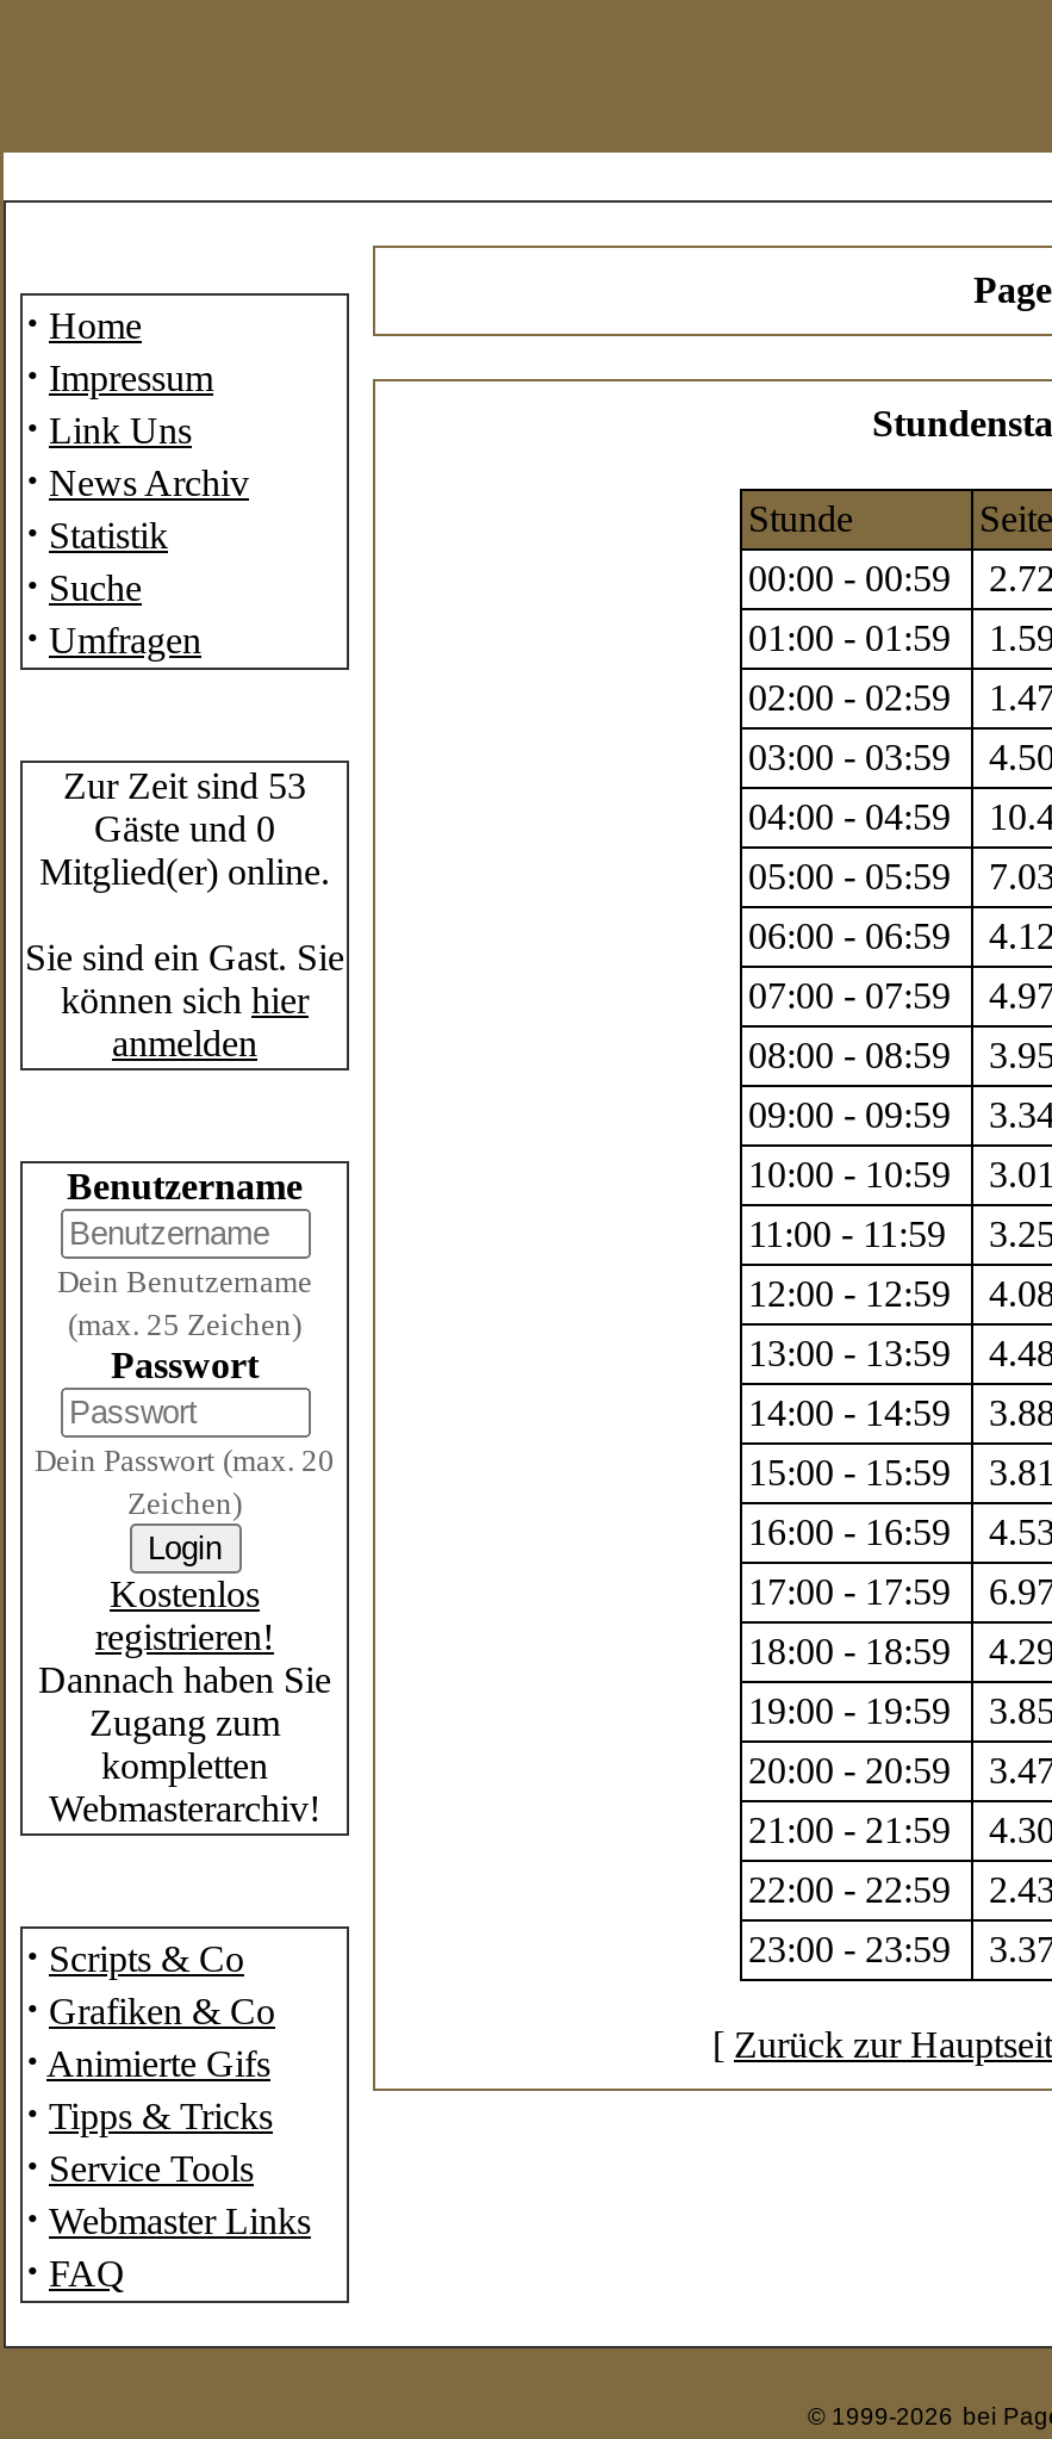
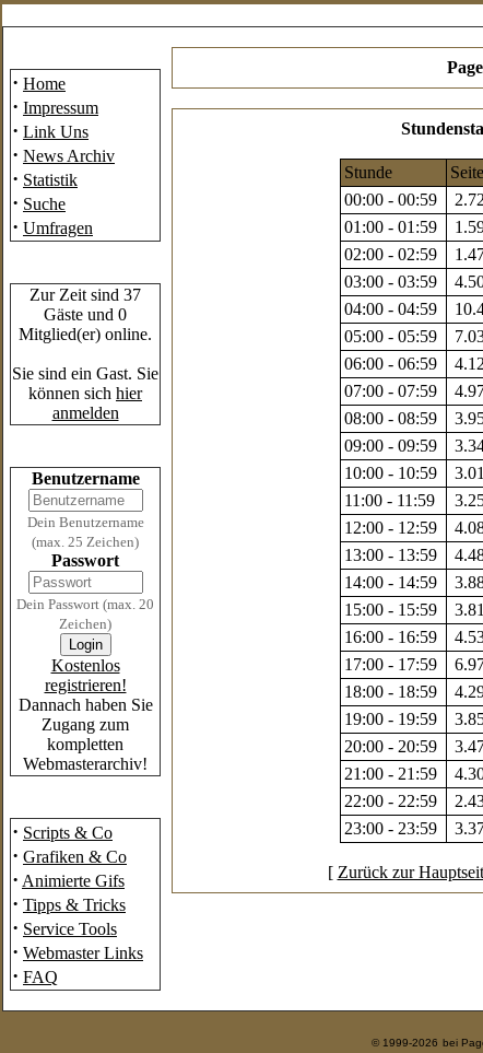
- Zur Zeit sind 53
+ Zur Zeit sind 37
